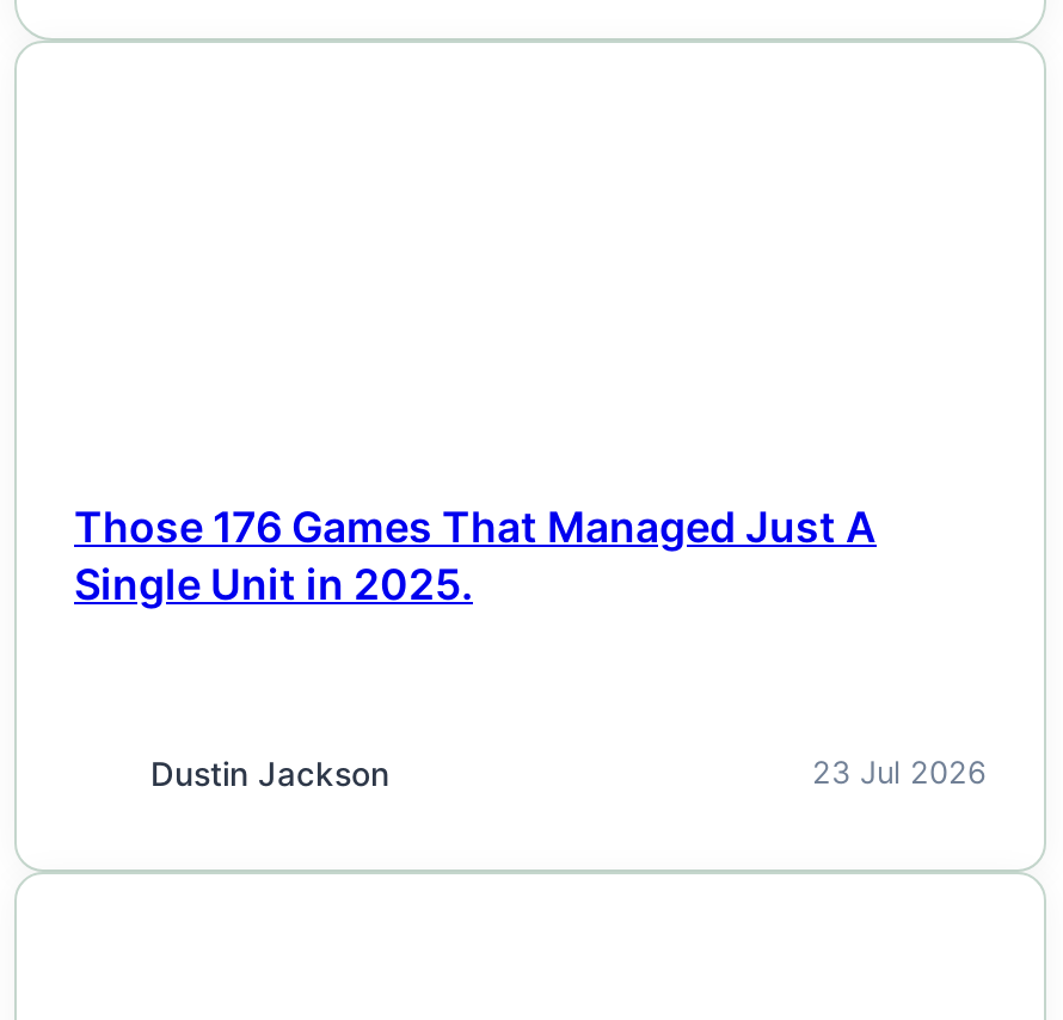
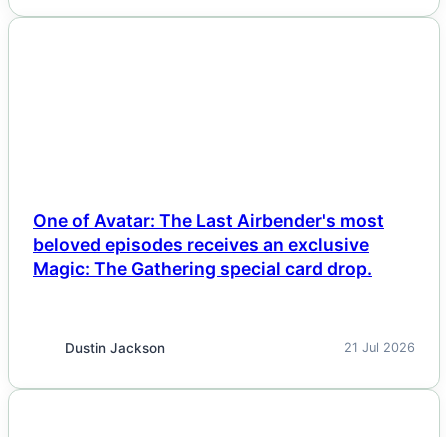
- Those 176 Games That Managed Just A
- Single Unit in 2025.
+ One of Avatar: The Last Airbender's most
+ beloved episodes receives an exclusive
+ Magic: The Gathering special card drop.

- 23 Jul 2026
+ 21 Jul 2026
